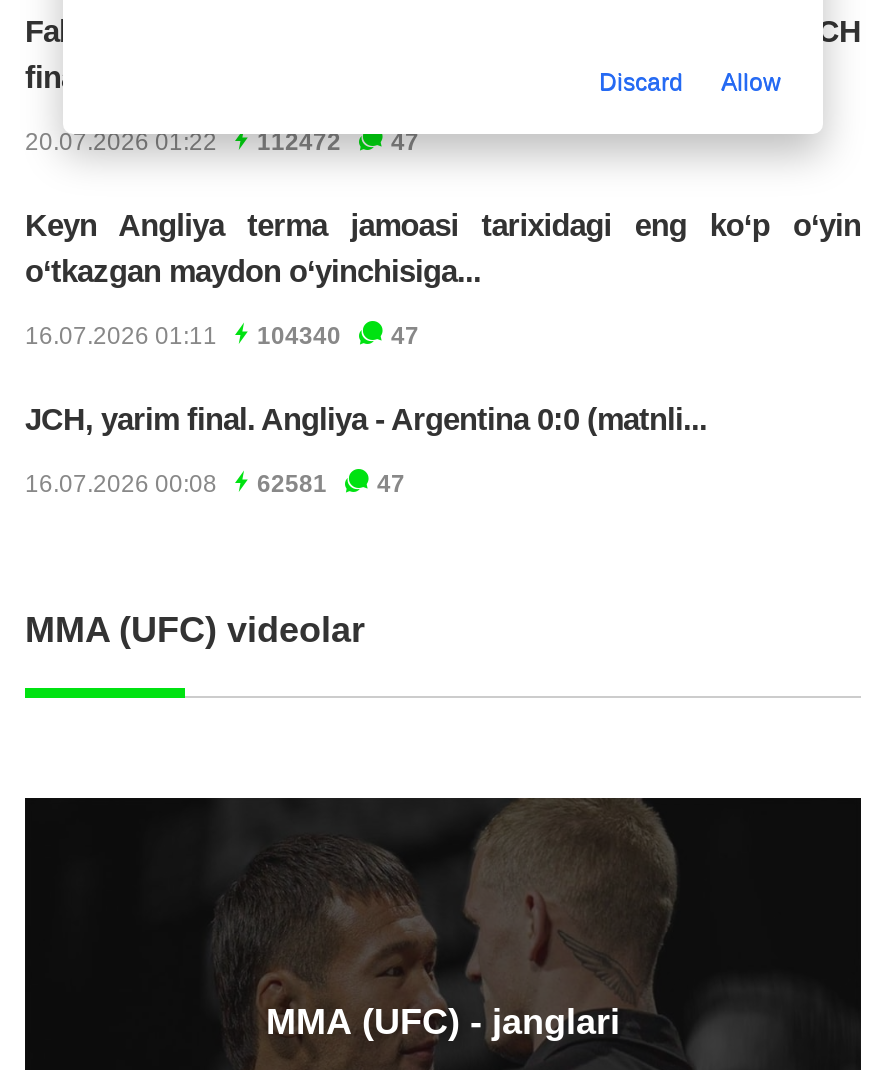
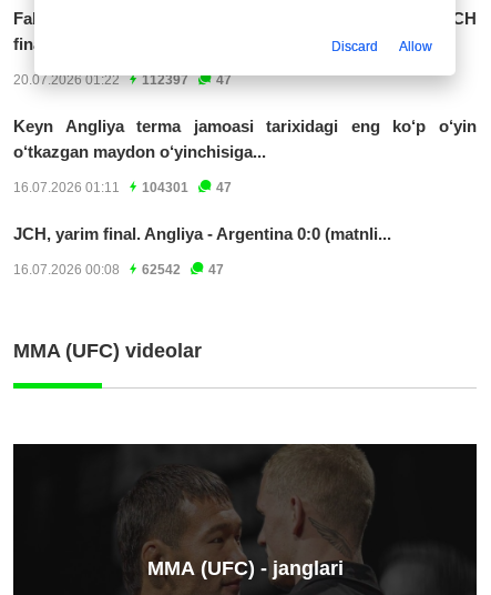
- 20.07.2026 01:22 112472 47
+ 20.07.2026 01:22 112397 47

- 16.07.2026 01:11 104340 47
+ 16.07.2026 01:11 104301 47

- 16.07.2026 00:08 62581 47
+ 16.07.2026 00:08 62542 47
